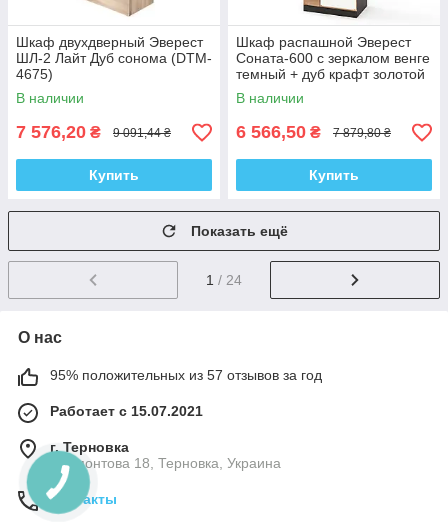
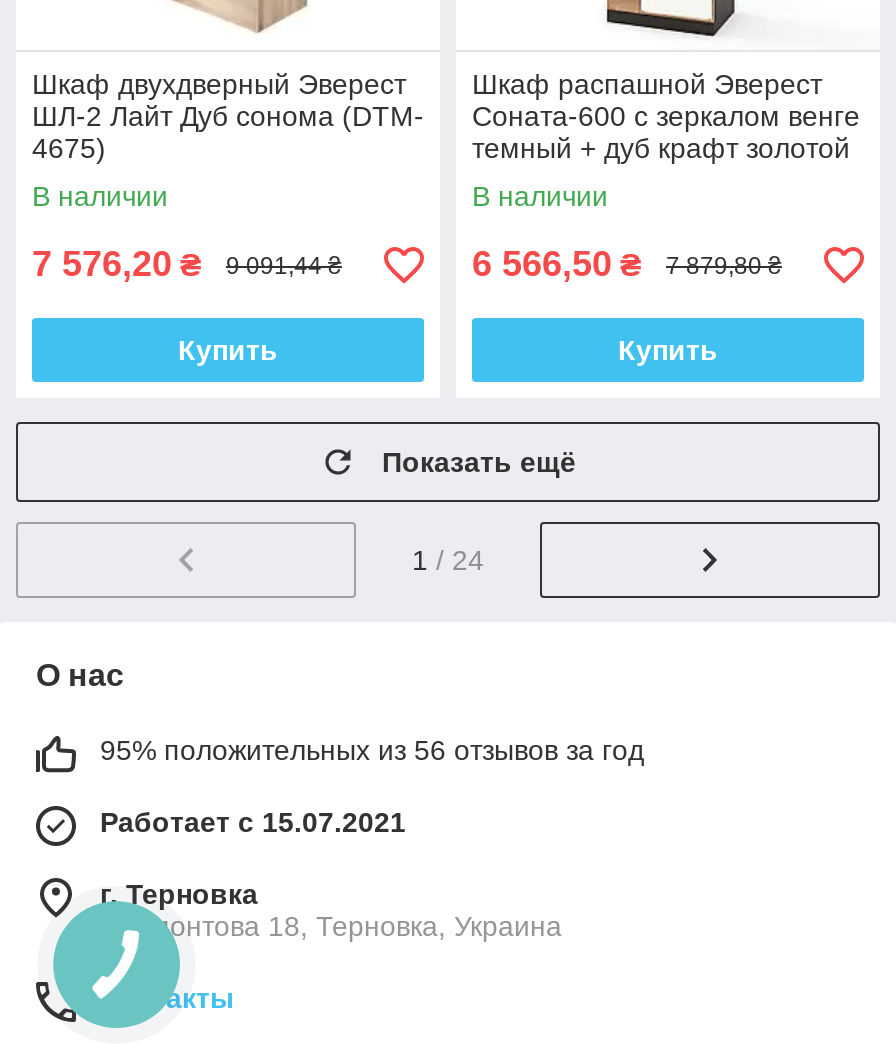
- 95% положительных из 57 отзывов за год
+ 95% положительных из 56 отзывов за год
